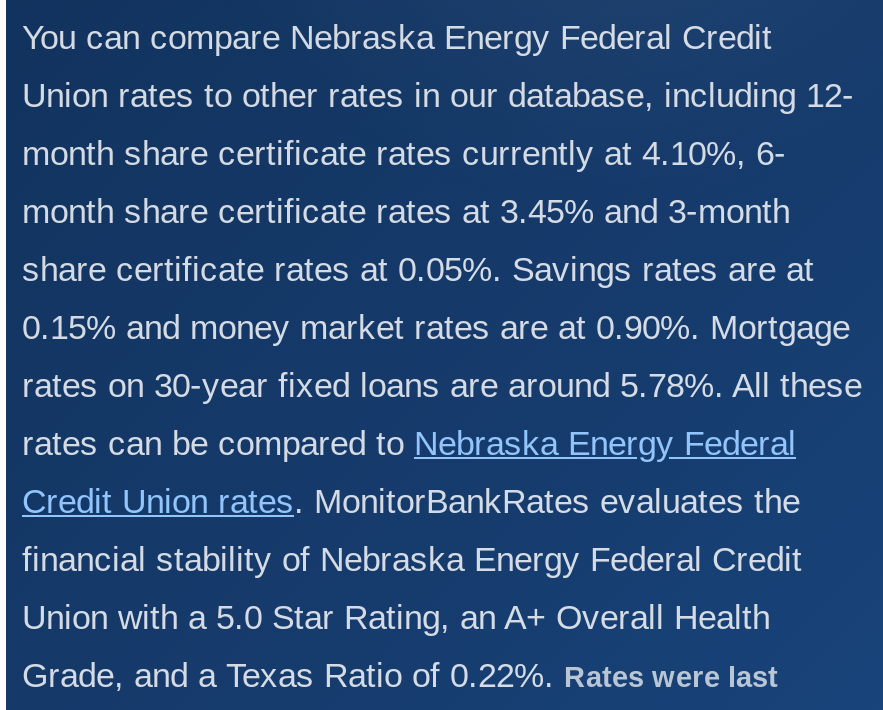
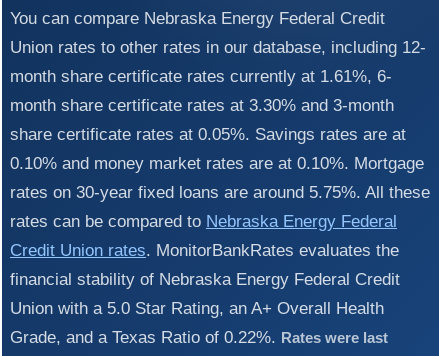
- month share certificate rates currently at 4.10%, 6-
+ month share certificate rates currently at 1.61%, 6-

- month share certificate rates at 3.45% and 3-month
+ month share certificate rates at 3.30% and 3-month

- 0.15% and money market rates are at 0.90%. Mortgage
+ 0.10% and money market rates are at 0.10%. Mortgage

- rates on 30-year fixed loans are around 5.78%. All these
+ rates on 30-year fixed loans are around 5.75%. All these
